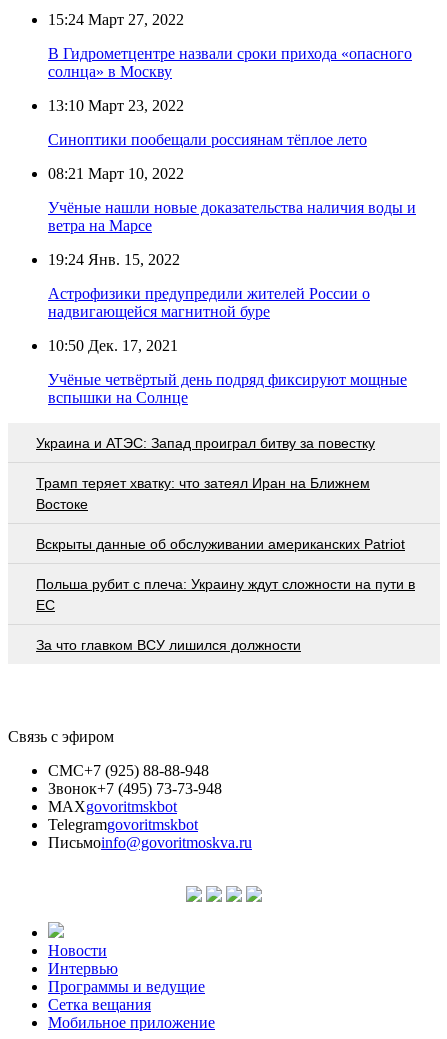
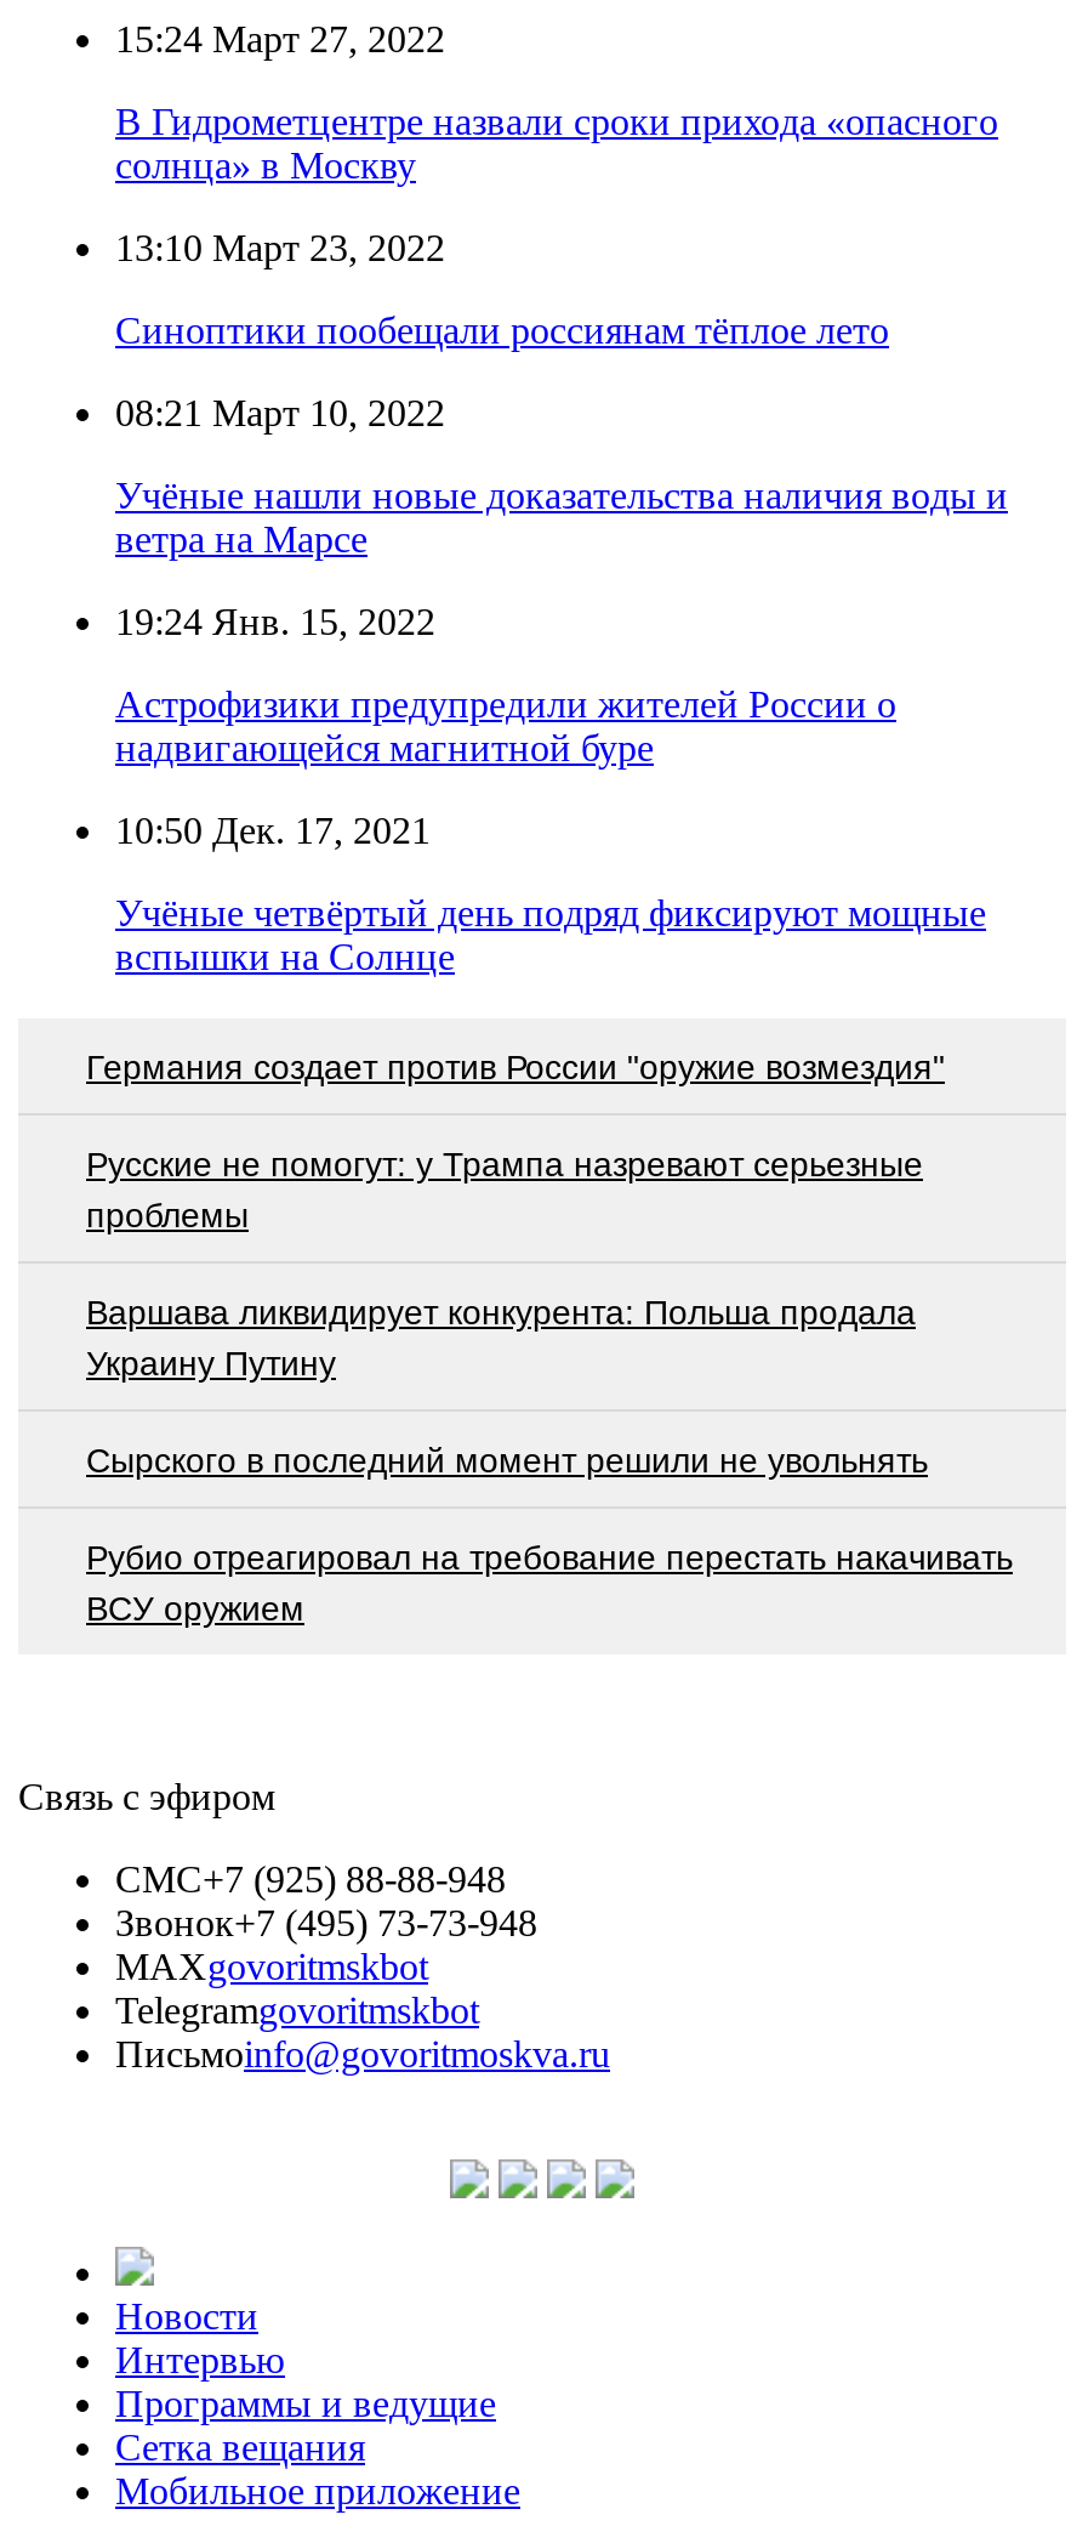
- Украина и АТЭС: Запад проиграл битву за повестку
+ Германия создает против России "оружие возмездия"

- Трамп теряет хватку: что затеял Иран на Ближнем
- Востоке
+ Русские не помогут: у Трампа назревают серьезные
+ проблемы

- Вскрыты данные об обслуживании американских Patriot
+ Варшава ликвидирует конкурента: Польша продала
+ Украину Путину

- Польша рубит с плеча: Украину ждут сложности на пути в
- ЕС
+ Сырского в последний момент решили не увольнять

- За что главком ВСУ лишился должности
+ Рубио отреагировал на требование перестать накачивать
+ ВСУ оружием
